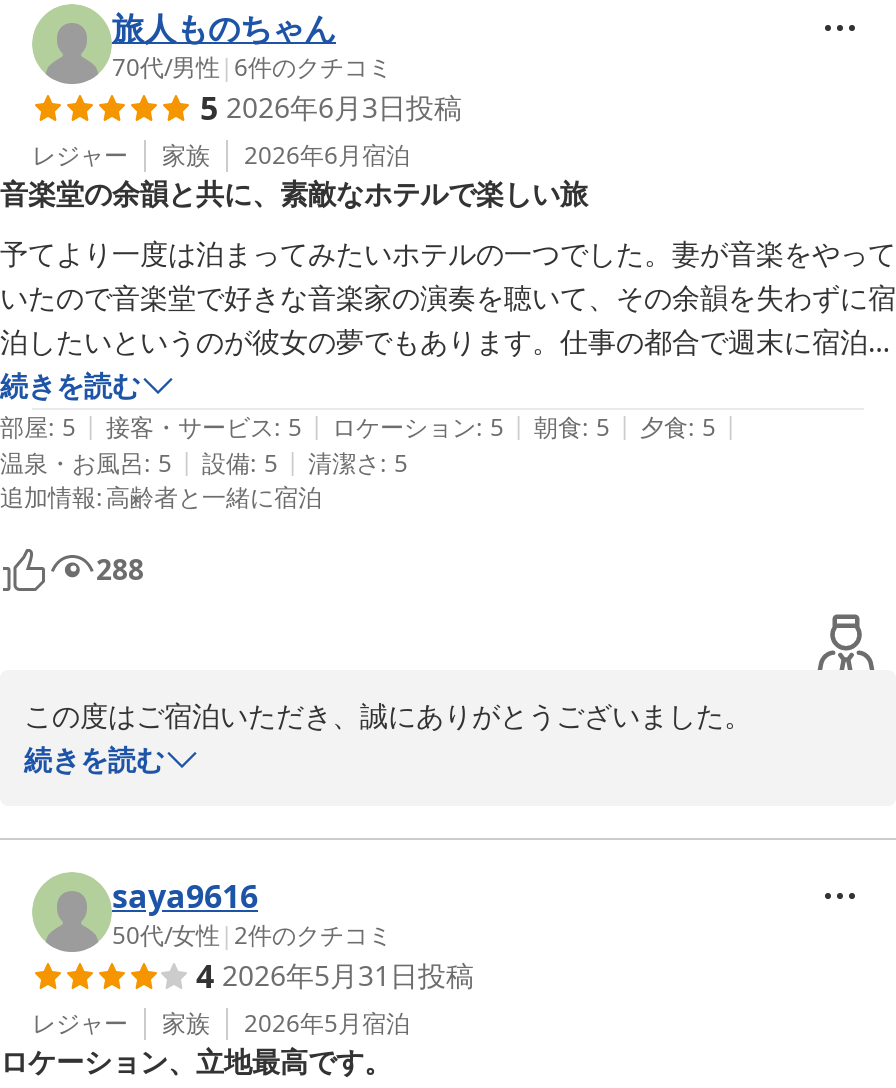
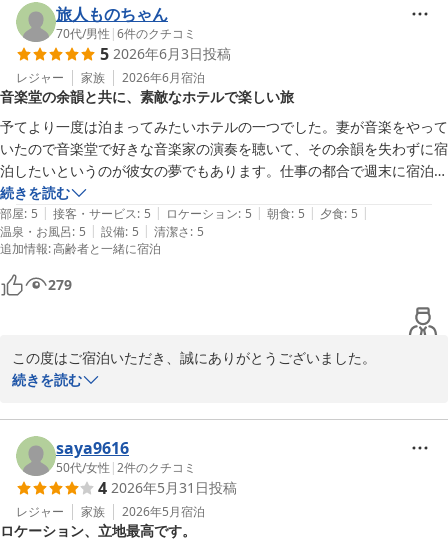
- 288
+ 279
